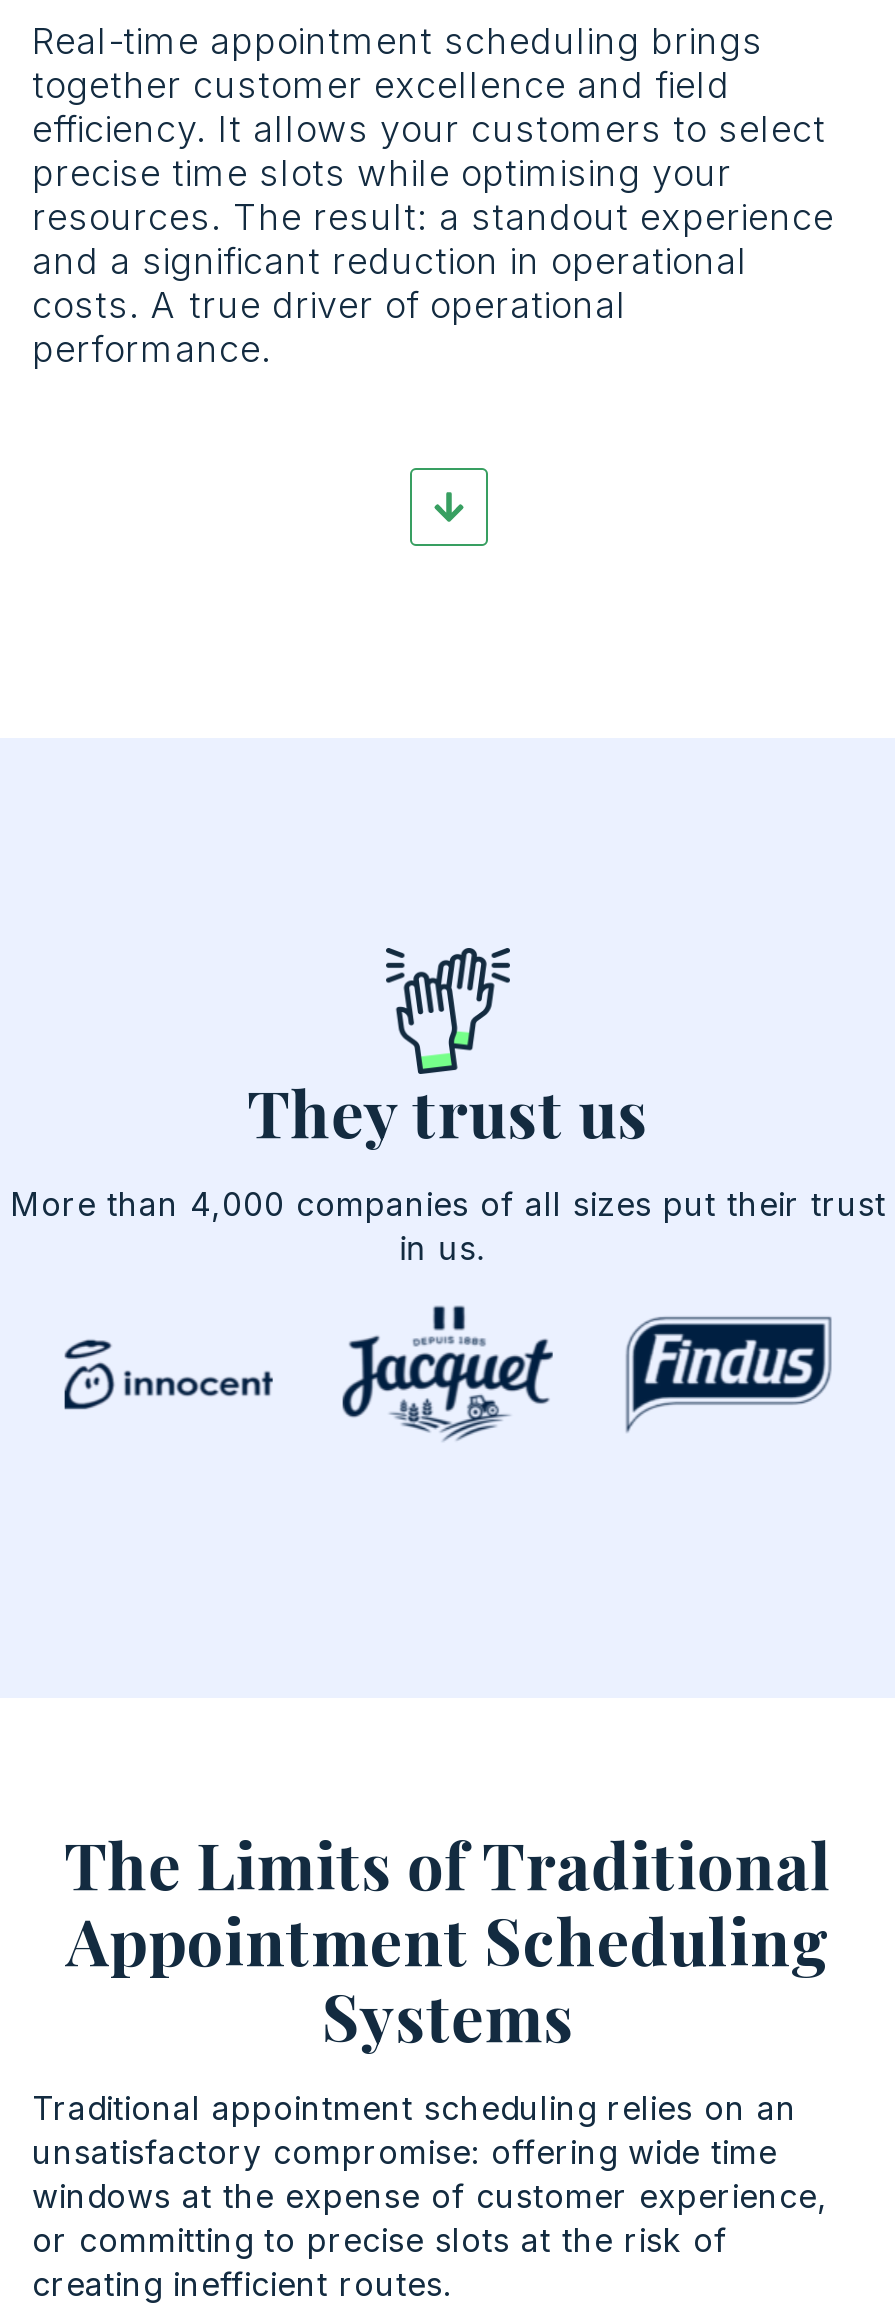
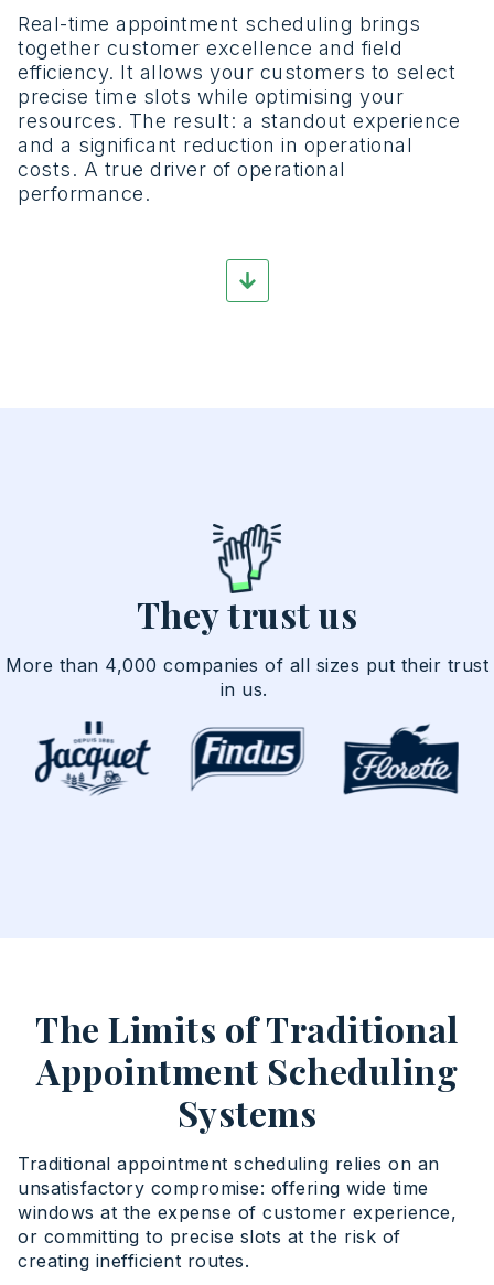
- [image]
+ [image]

- [image]
+ [image]

- [image]
+ [image]
